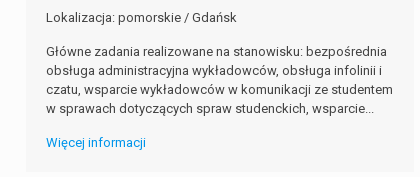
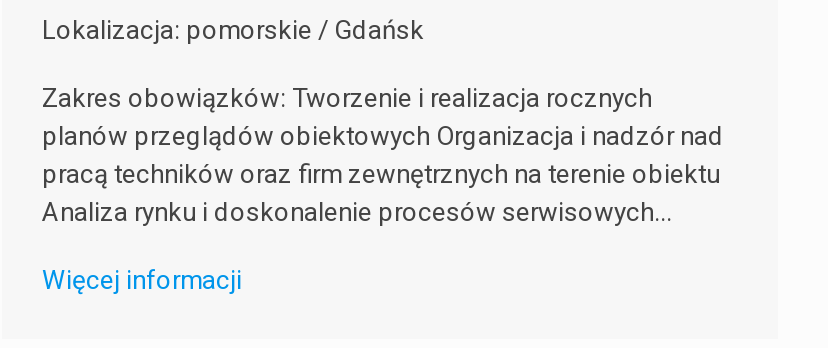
- Główne zadania realizowane na stanowisku: bezpośrednia
- obsługa administracyjna wykładowców, obsługa infolinii i
- czatu, wsparcie wykładowców w komunikacji ze studentem
- w sprawach dotyczących spraw studenckich, wsparcie...
+ Zakres obowiązków: Tworzenie i realizacja rocznych
+ planów przeglądów obiektowych Organizacja i nadzór nad
+ pracą techników oraz firm zewnętrznych na terenie obiektu
+ Analiza rynku i doskonalenie procesów serwisowych...
